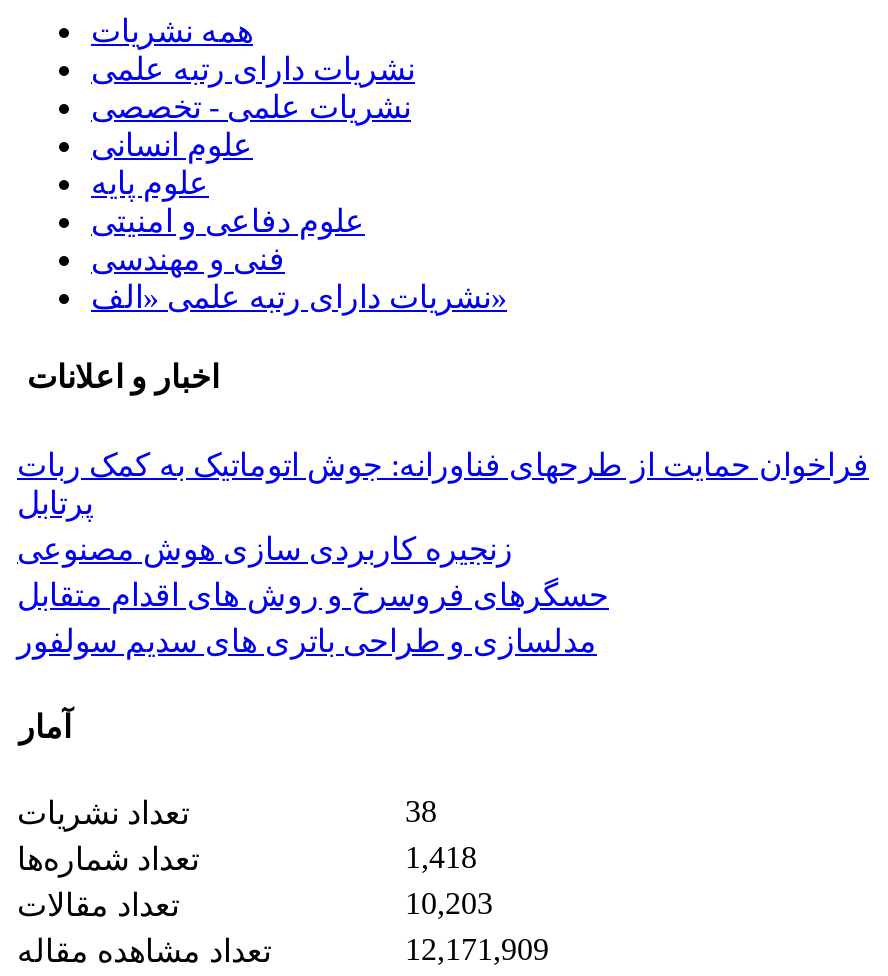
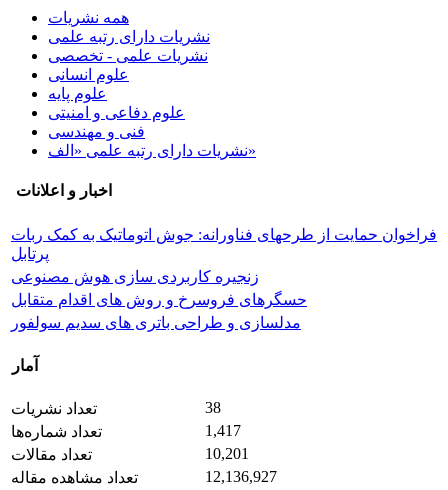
- 1,418
+ 1,417

- 10,203
+ 10,201

- 12,171,909
+ 12,136,927
